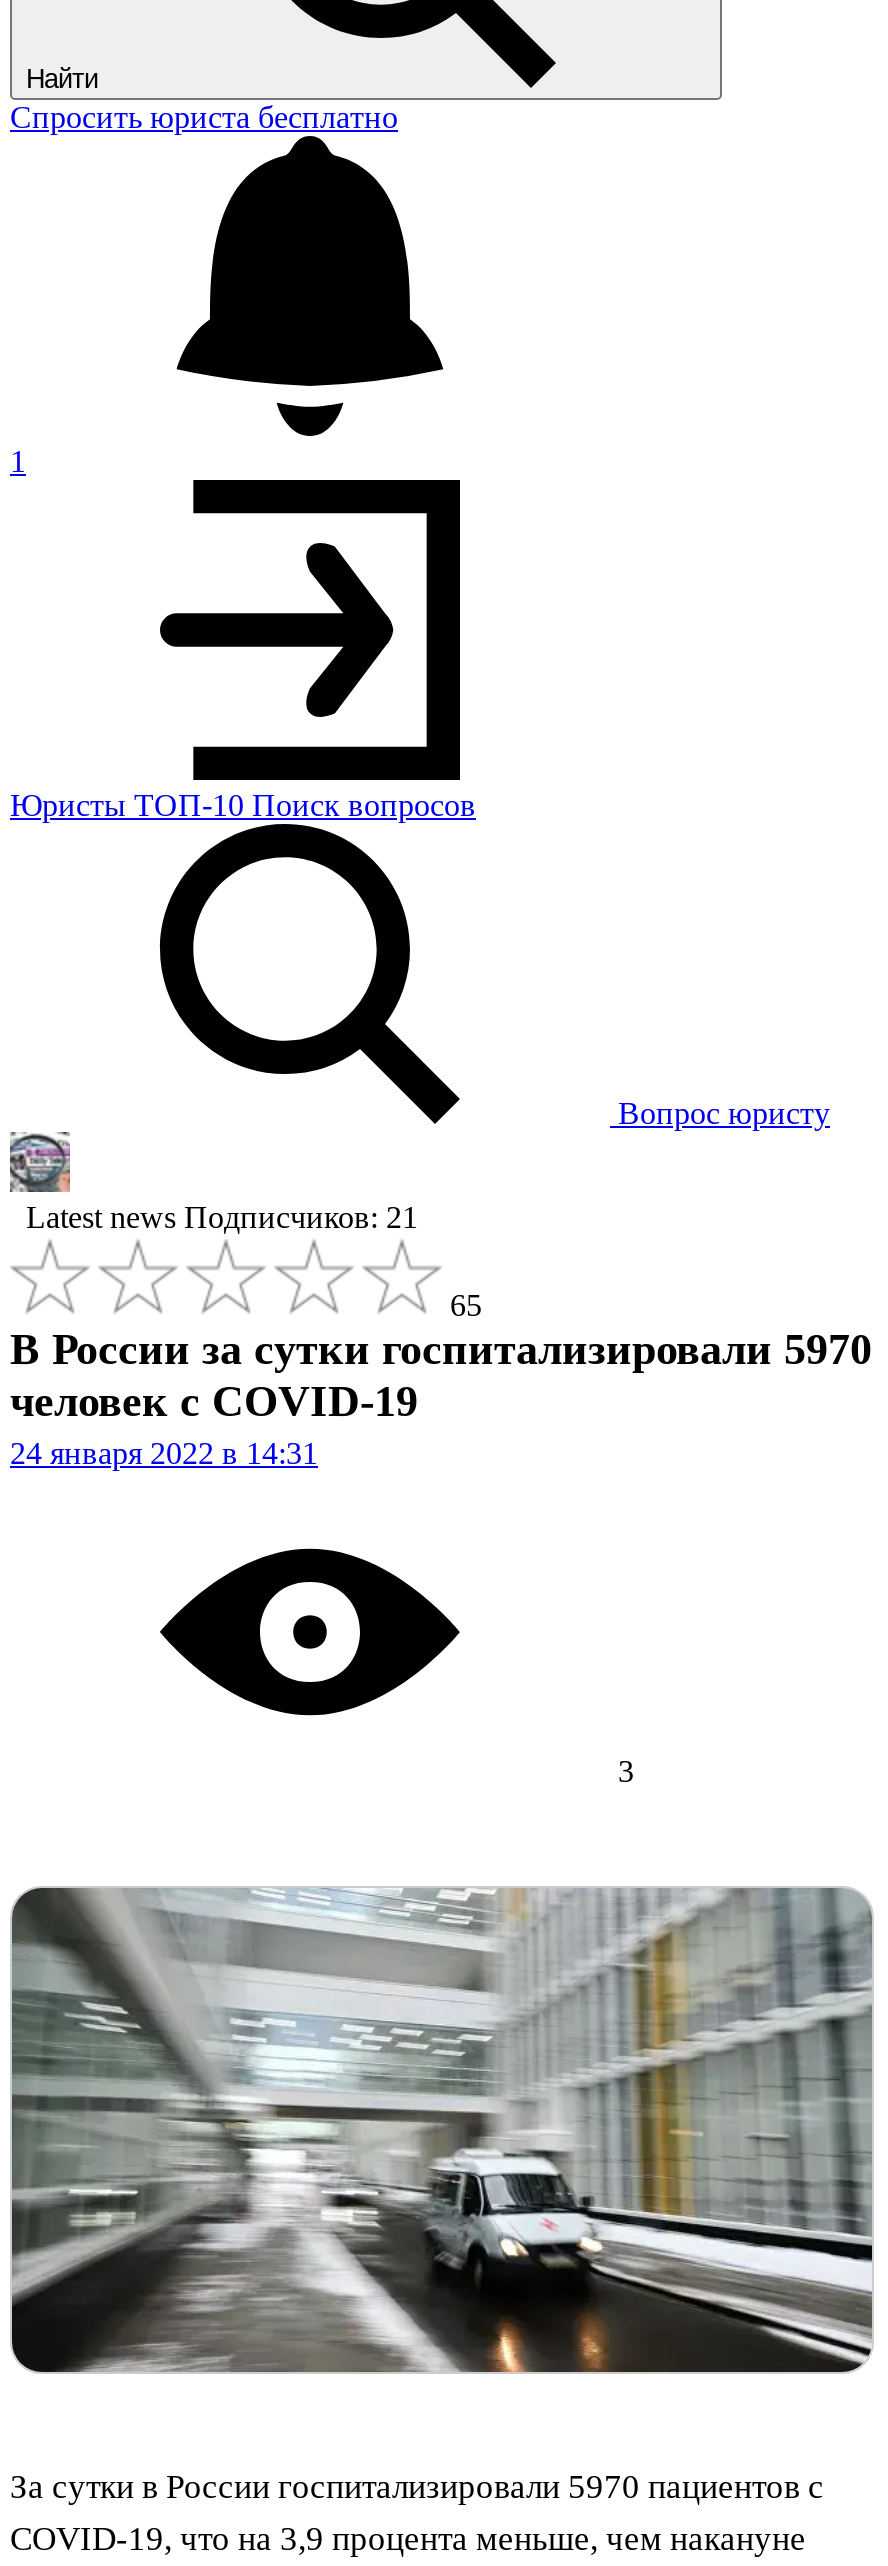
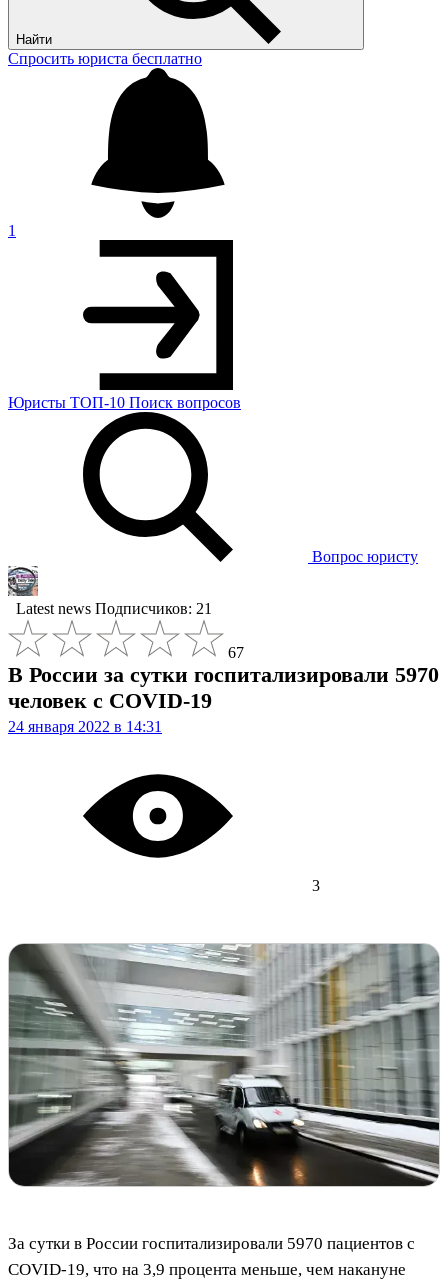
- 65
+ 67
